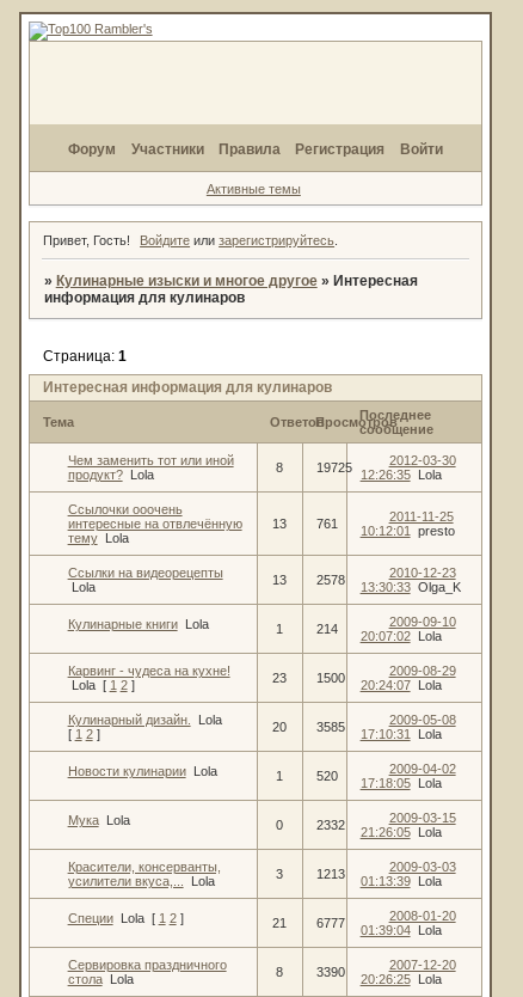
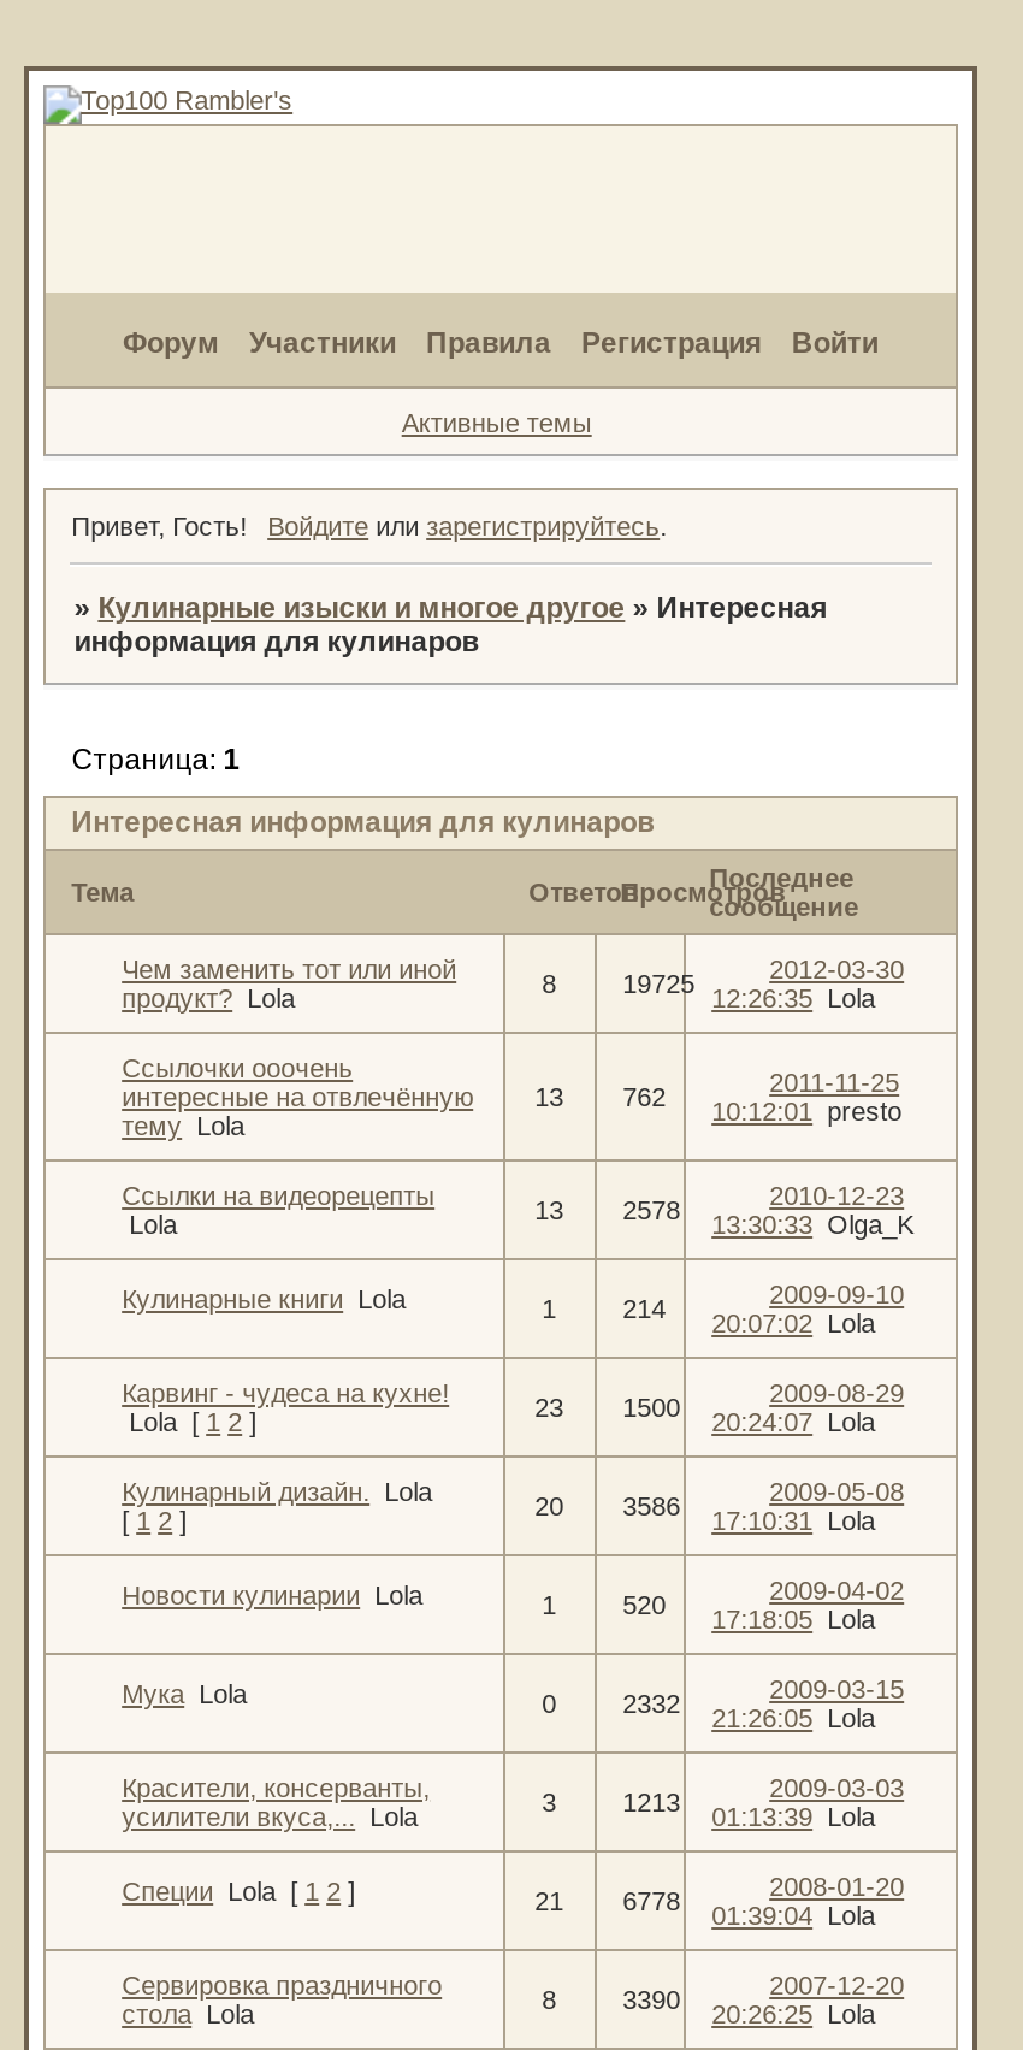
- 761 10:12:01 presto
+ 762 10:12:01 presto

- 3585 17:10:31 Lola
+ 3586 17:10:31 Lola

- 6777 01:39:04 Lola
+ 6778 01:39:04 Lola
